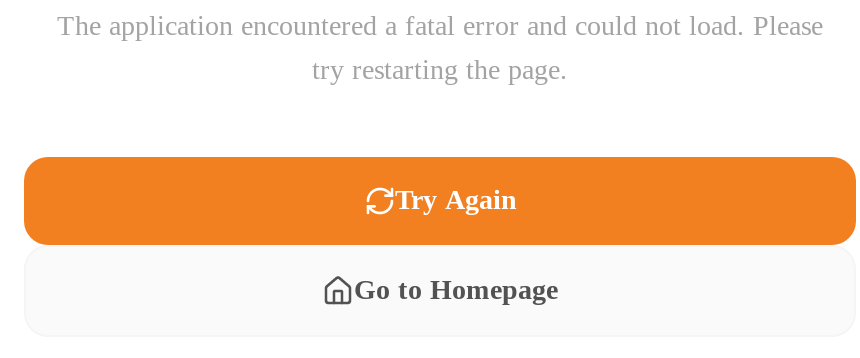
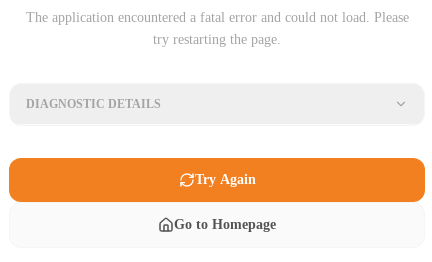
+ DIAGNOSTIC DETAILS
